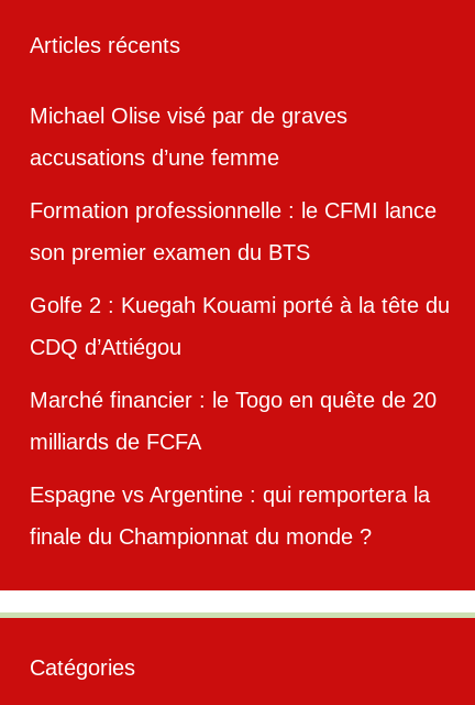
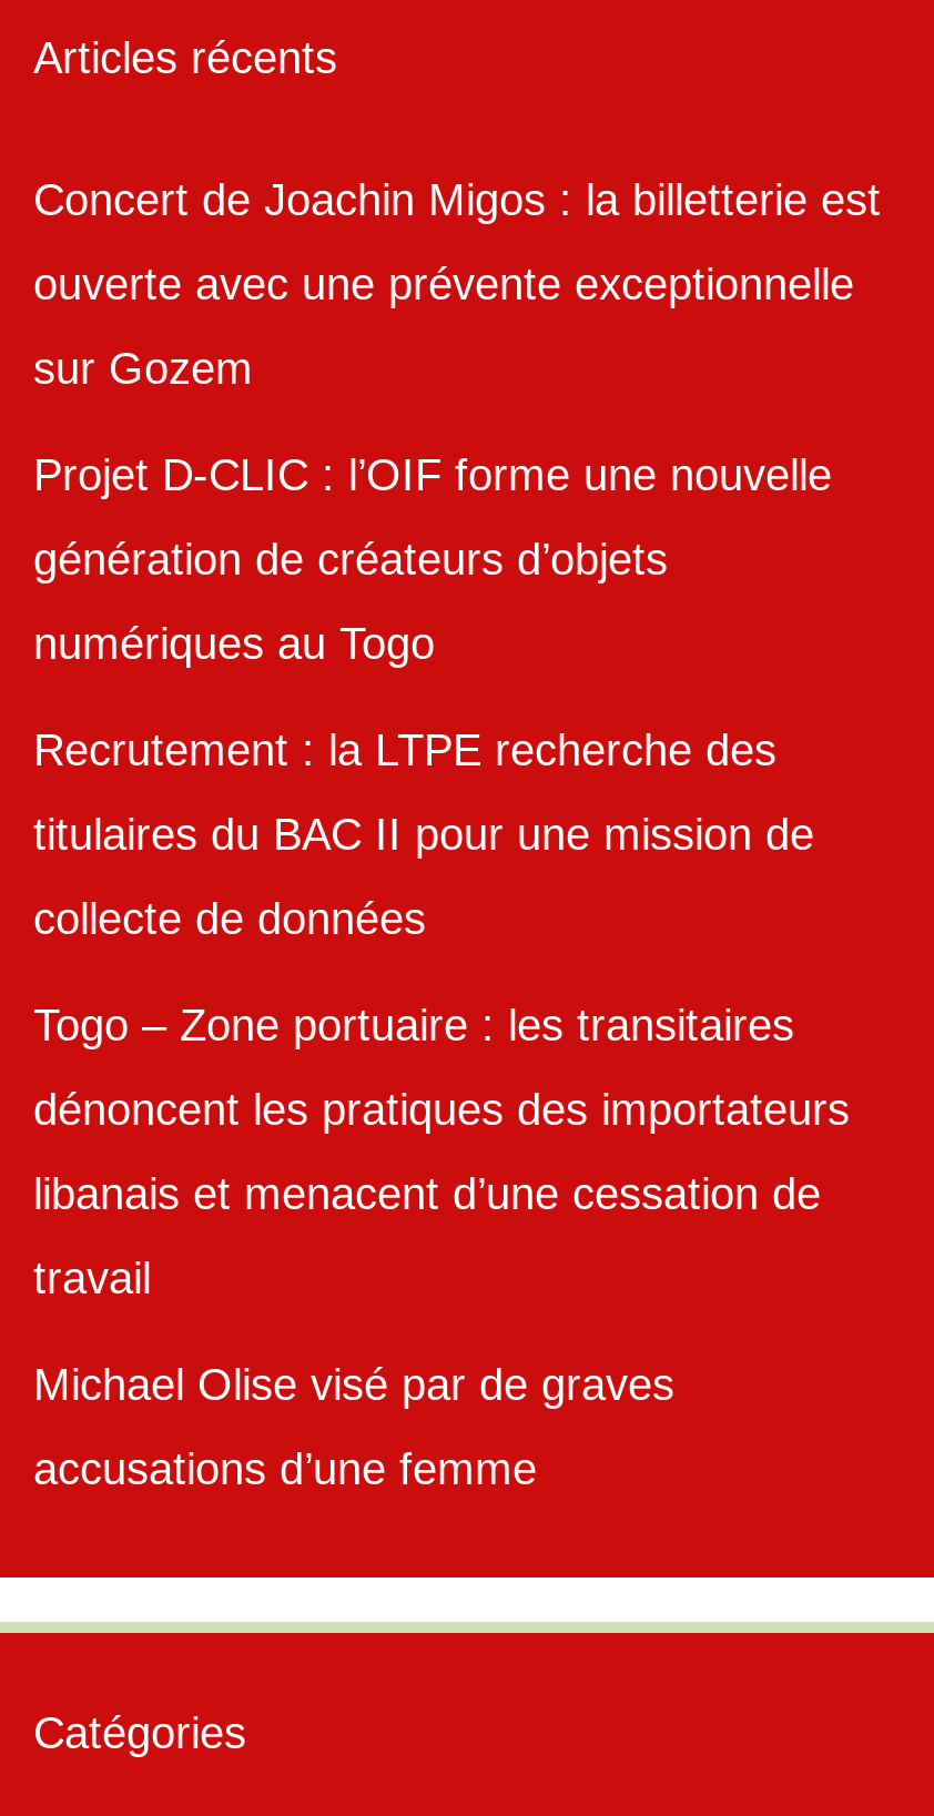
+ Concert de Joachin Migos : la billetterie est
+ ouverte avec une prévente exceptionnelle
+ sur Gozem
+ Projet D-CLIC : l’OIF forme une nouvelle
+ génération de créateurs d’objets
+ numériques au Togo
+ Recrutement : la LTPE recherche des
+ titulaires du BAC II pour une mission de
+ collecte de données
+ Togo – Zone portuaire : les transitaires
+ dénoncent les pratiques des importateurs
+ libanais et menacent d’une cessation de
+ travail

moved down: Michael Olise visé par de graves | accusations d’une femme

- Formation professionnelle : le CFMI lance
- son premier examen du BTS
- Golfe 2 : Kuegah Kouami porté à la tête du
- CDQ d’Attiégou
- Marché financier : le Togo en quête de 20
- milliards de FCFA
- Espagne vs Argentine : qui remportera la
- finale du Championnat du monde ?
